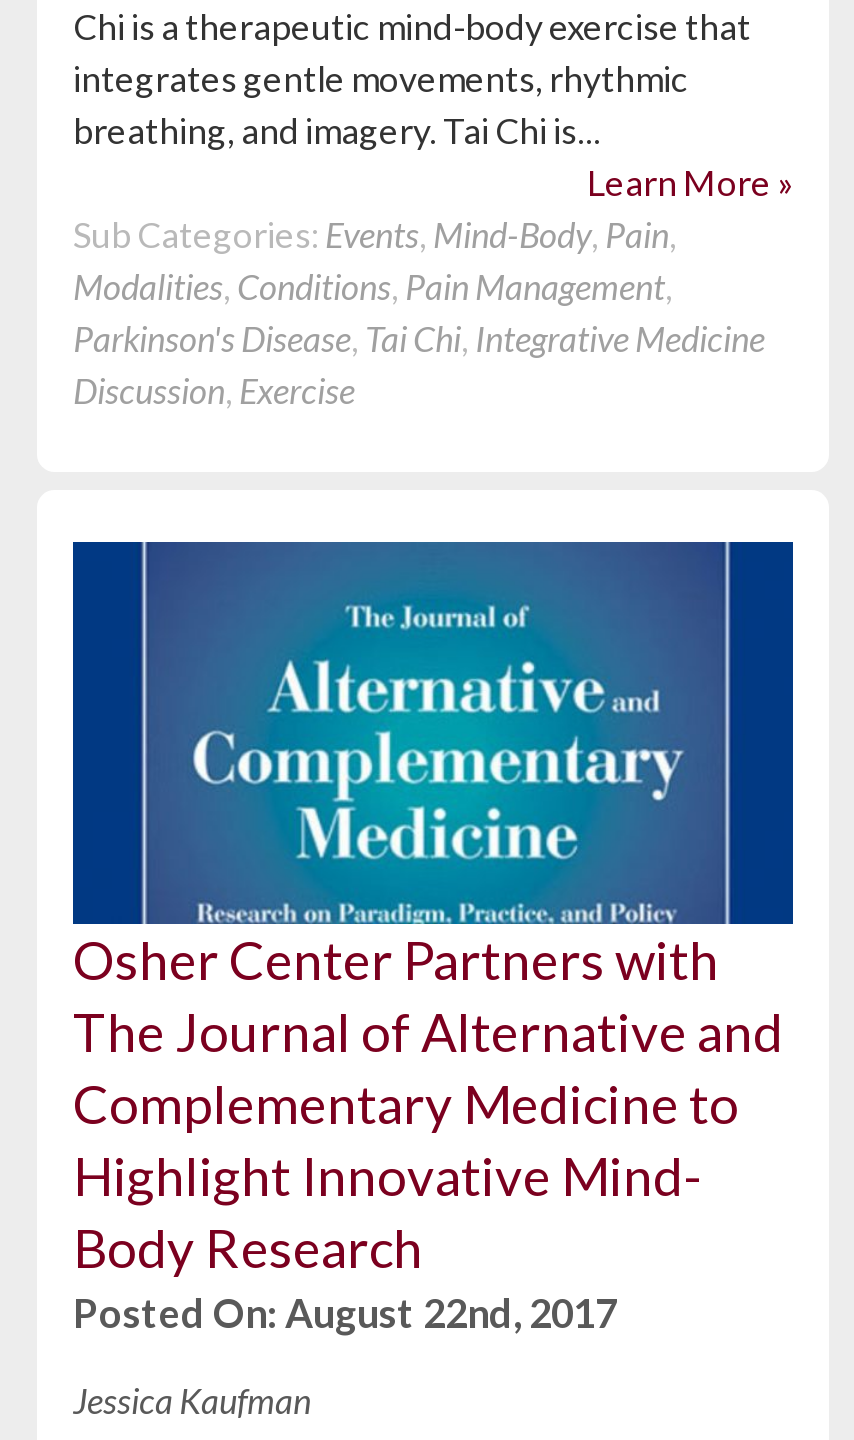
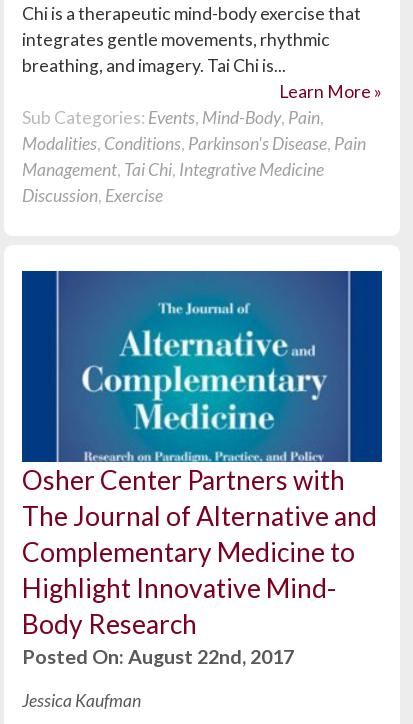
- Modalities, Conditions, Pain Management,
- Parkinson's Disease, Tai Chi, Integrative Medicine
+ Modalities, Conditions, Parkinson's Disease, Pain
+ Management, Tai Chi, Integrative Medicine
